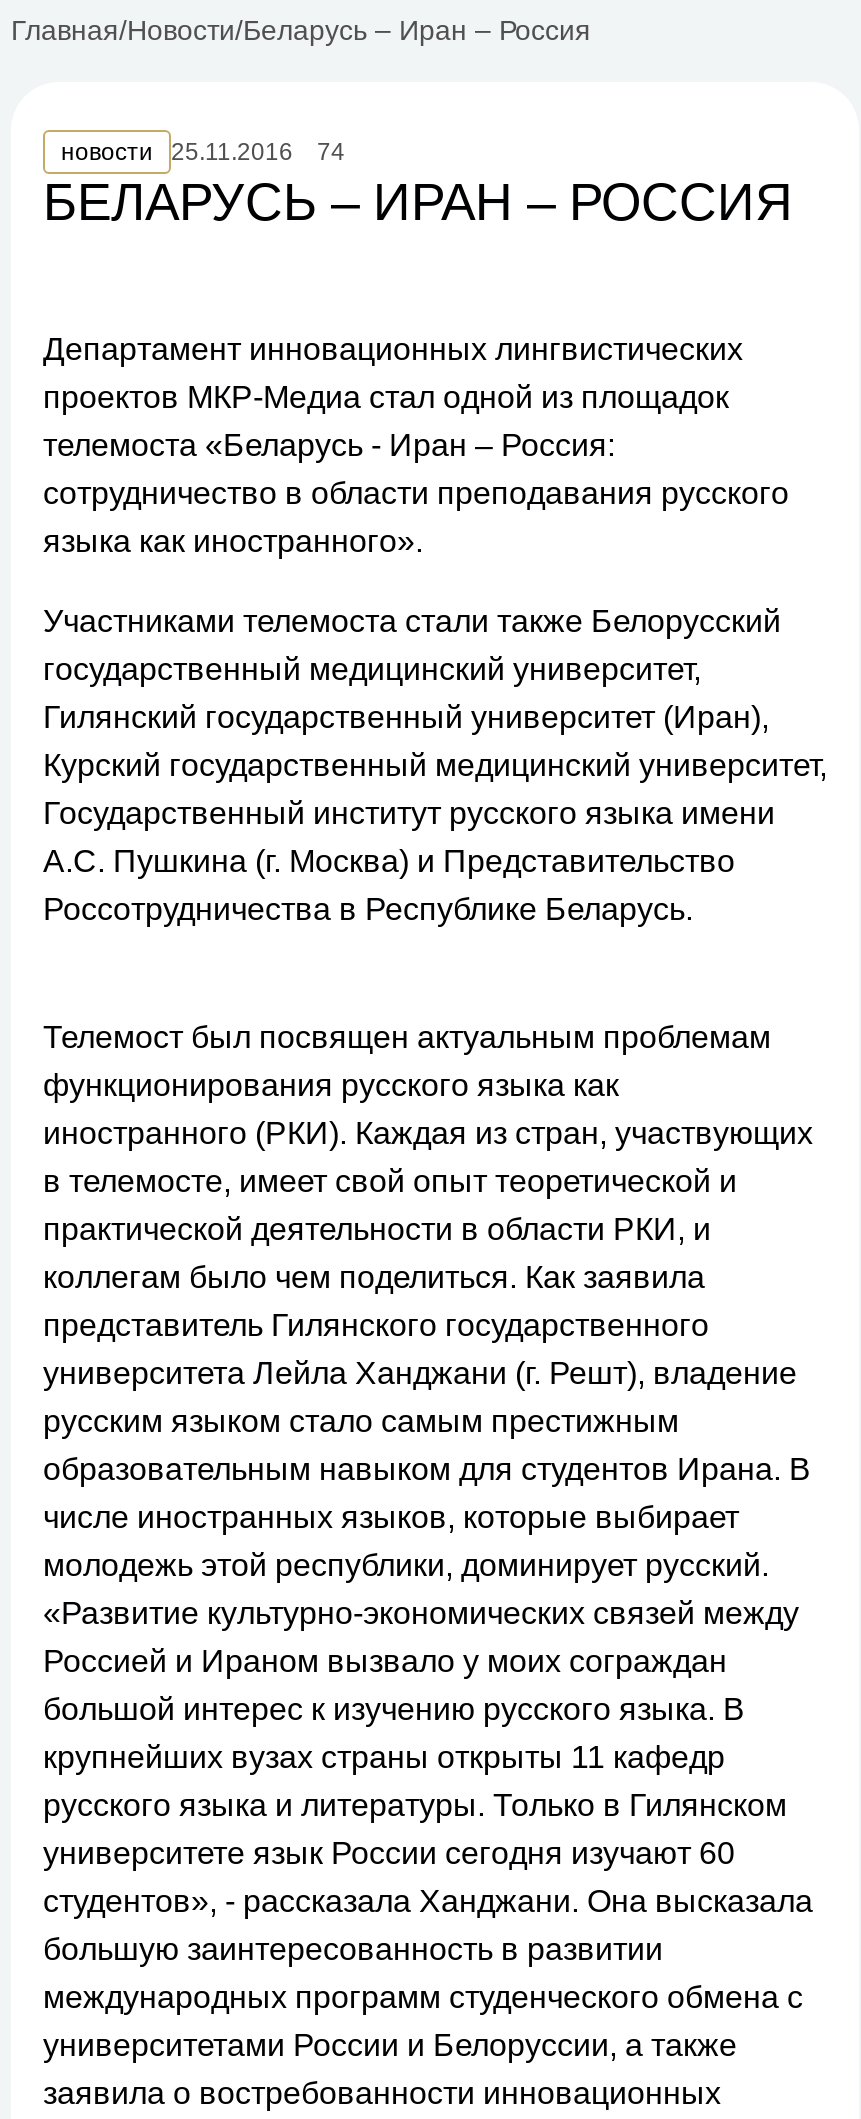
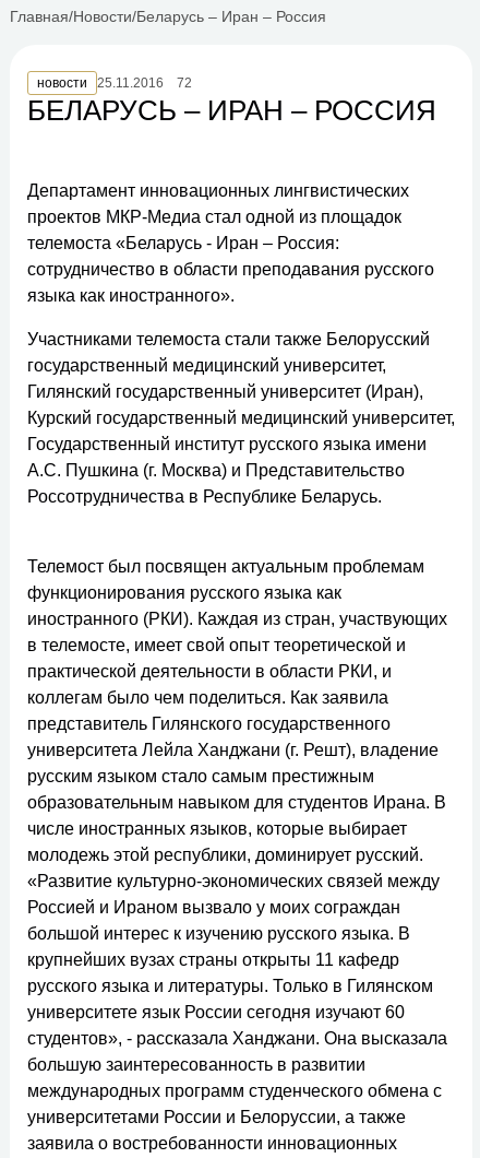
- новости 25.11.2016 74
+ новости 25.11.2016 72
